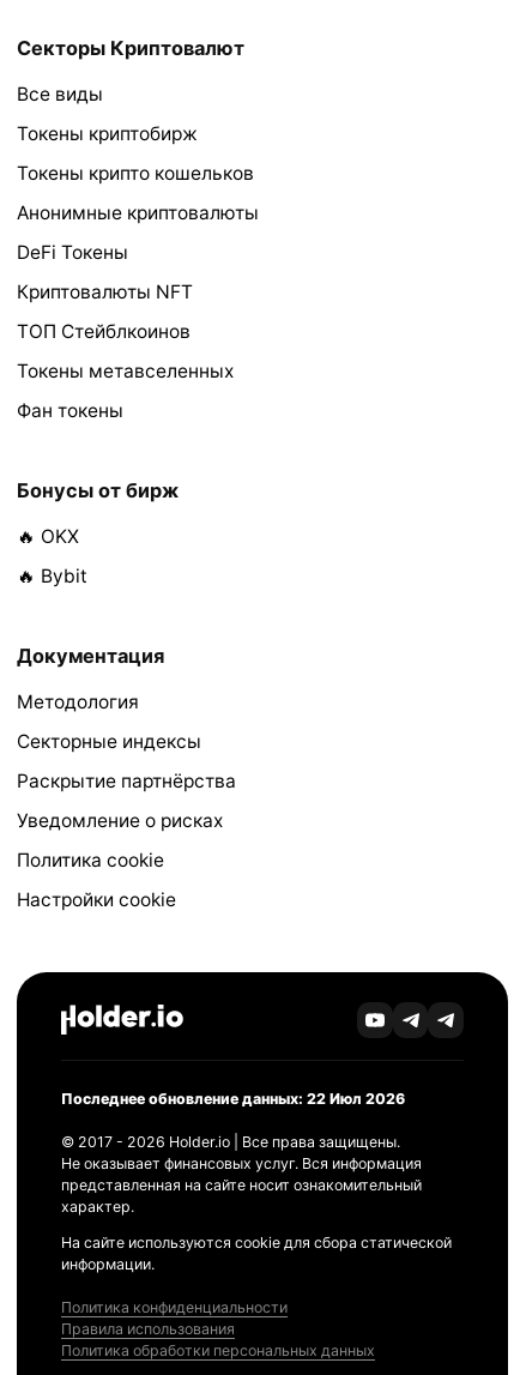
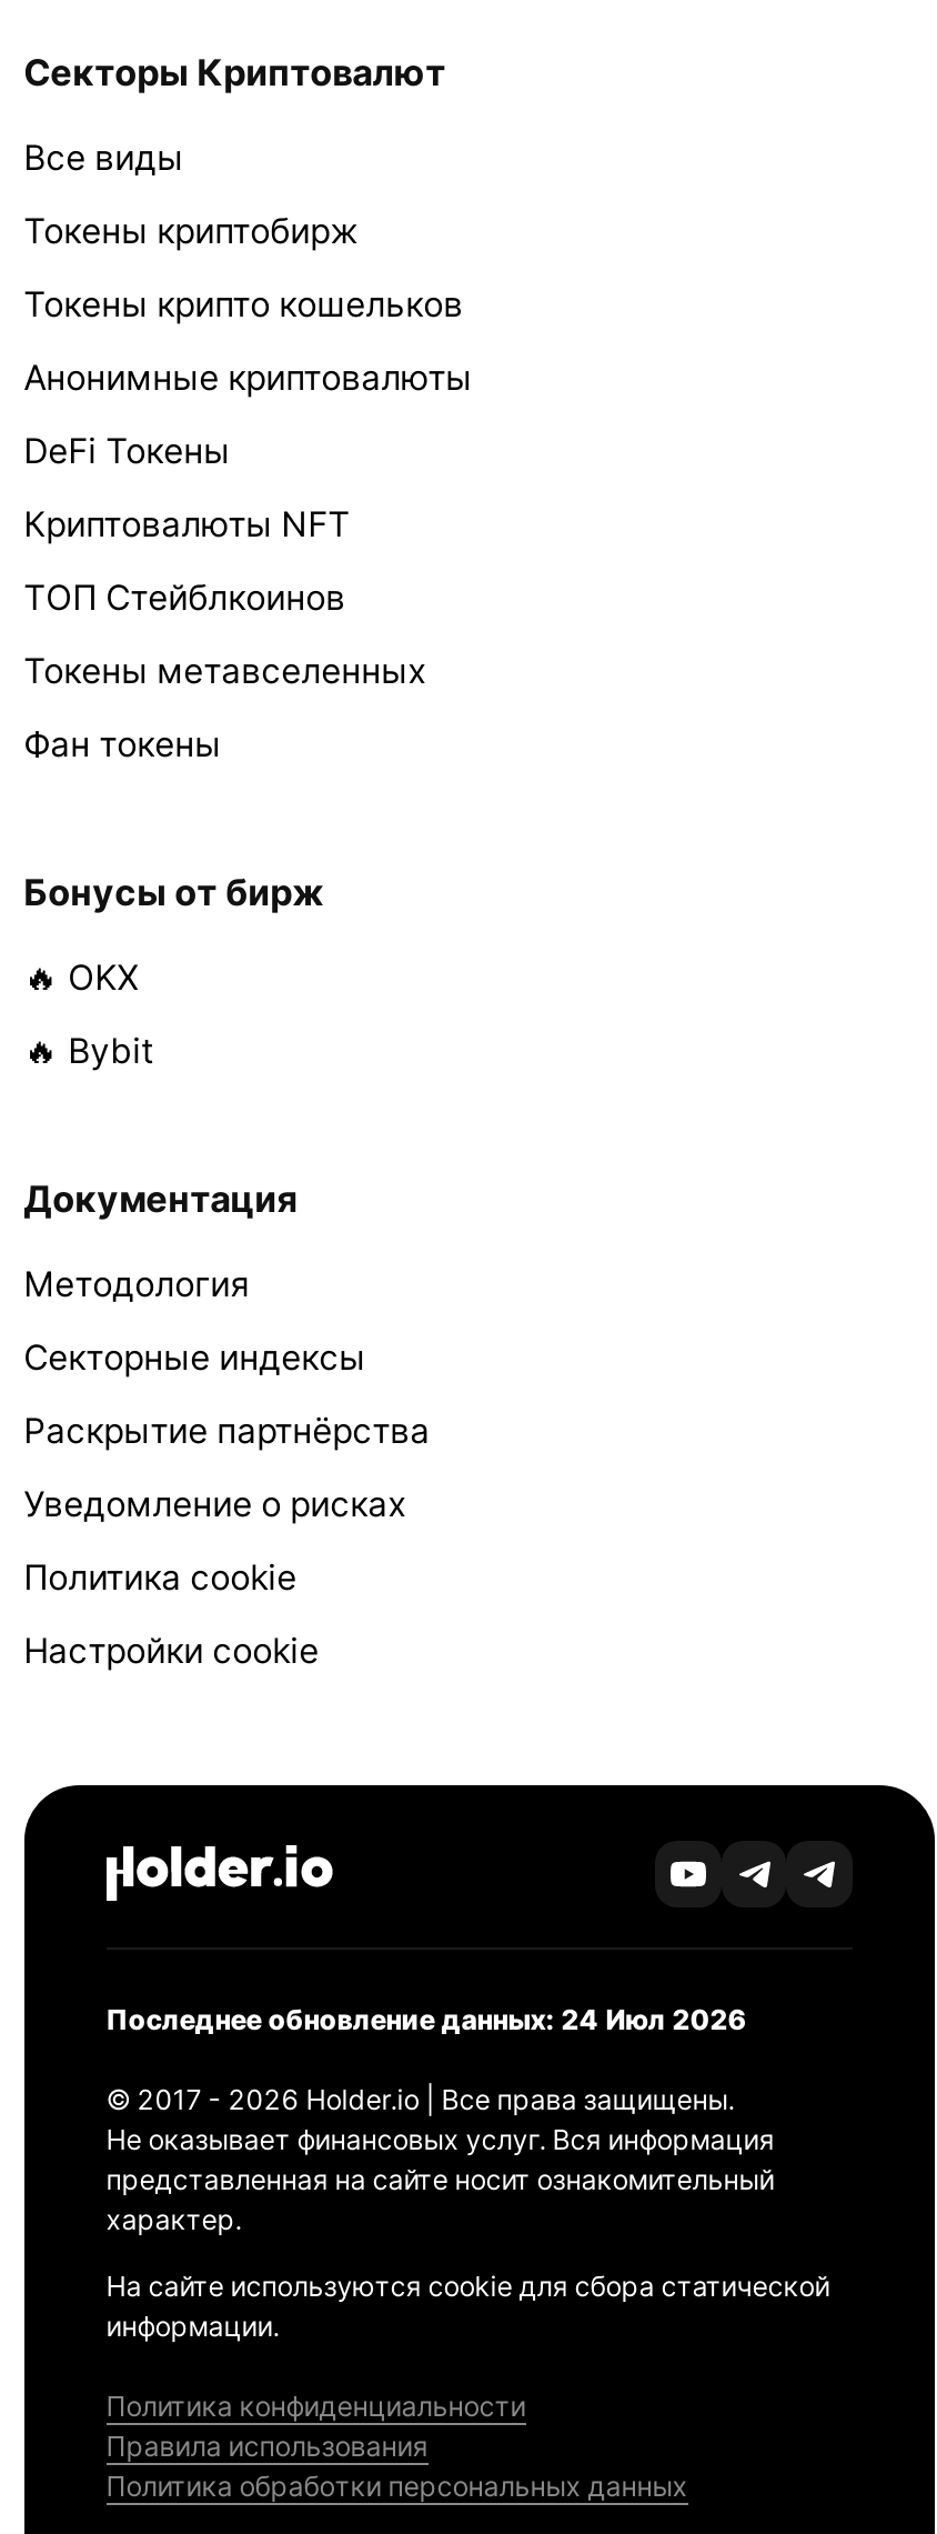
- Последнее обновление данных: 22 Июл 2026
+ Последнее обновление данных: 24 Июл 2026
